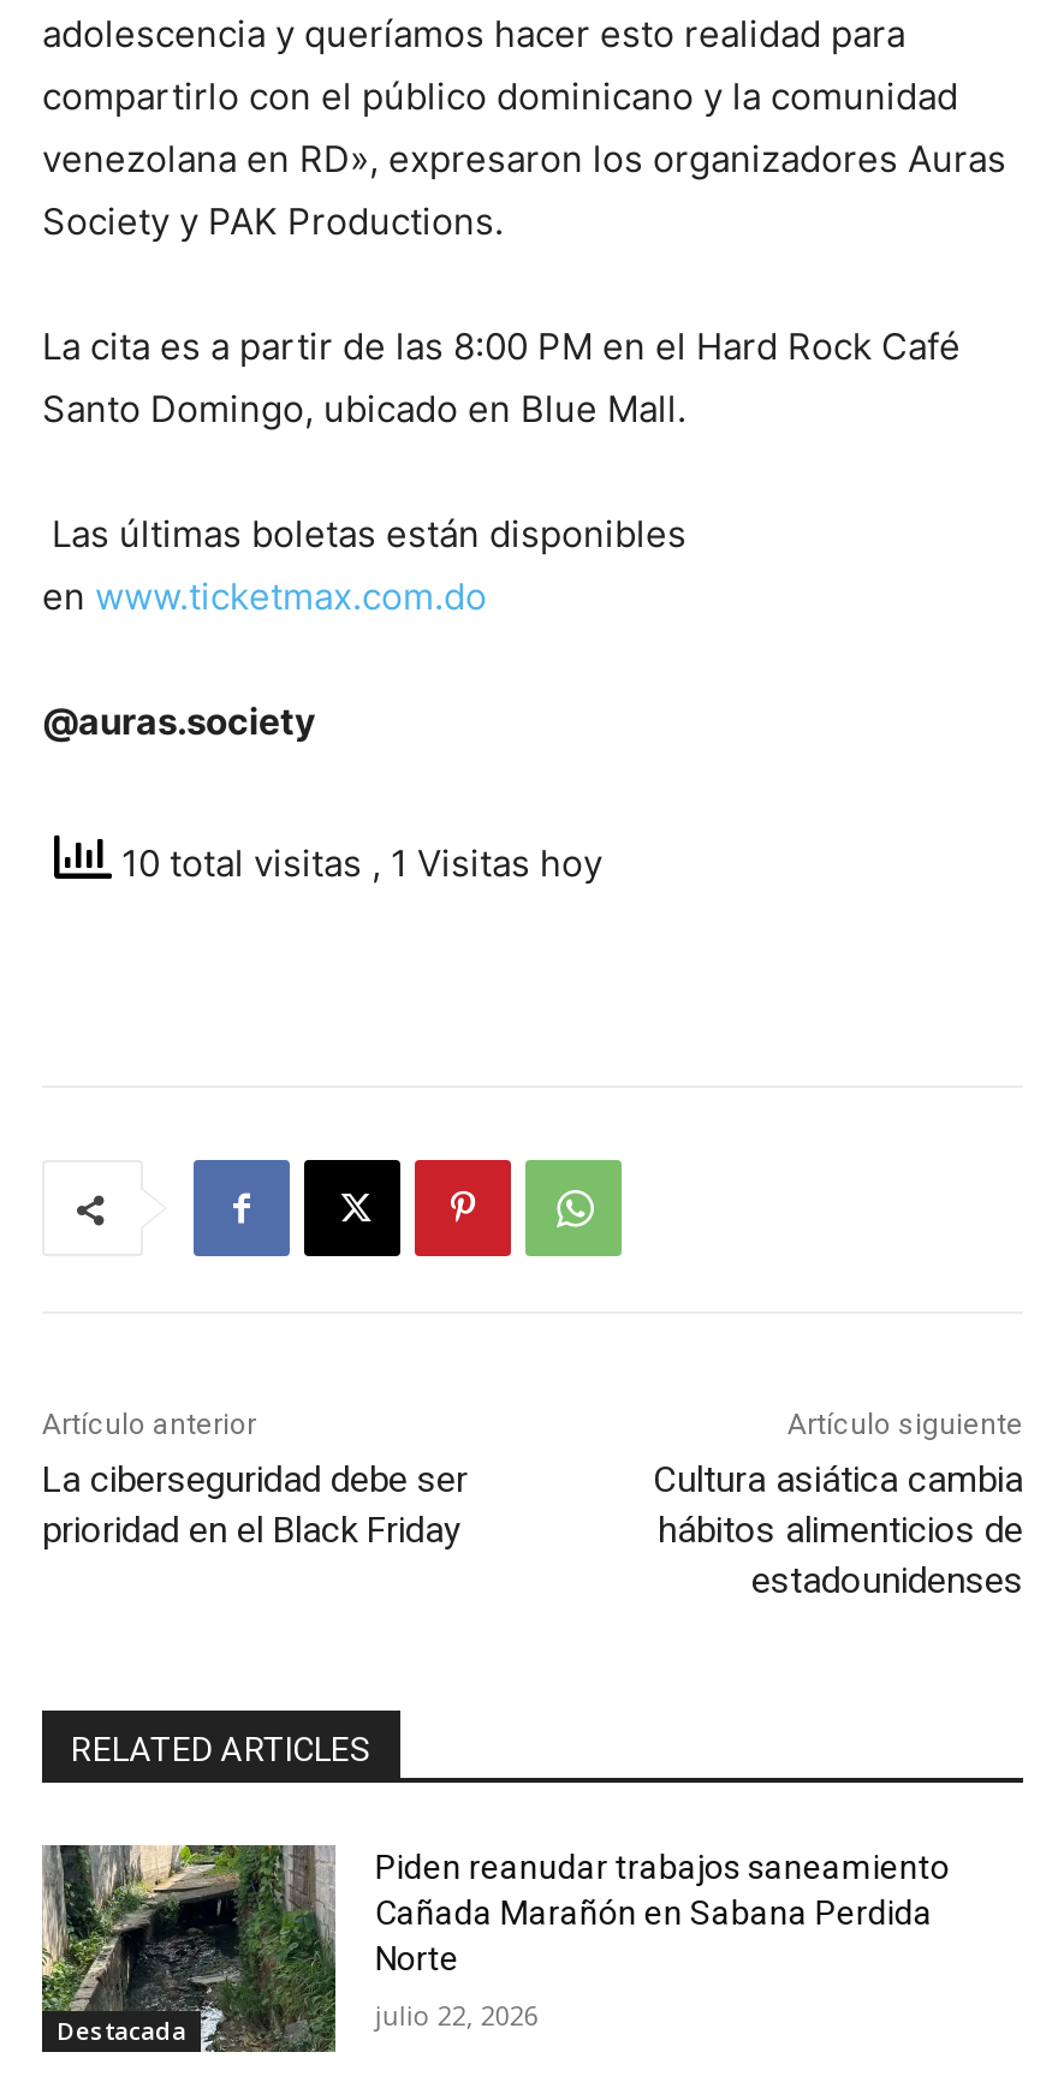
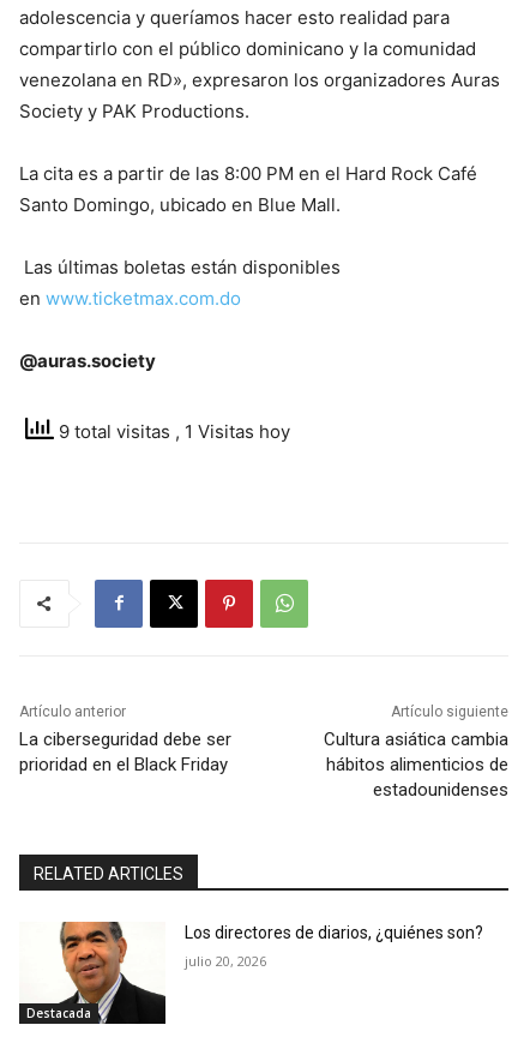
- 10 total visitas, 1 Visitas hoy
+ 9 total visitas, 1 Visitas hoy

- [image]
- Piden reanudar trabajos saneamiento
- Cañada Marañón en Sabana Perdida
- Norte
+ [image]
+ Los directores de diarios, ¿quiénes son?

- julio 22, 2026
+ julio 20, 2026
